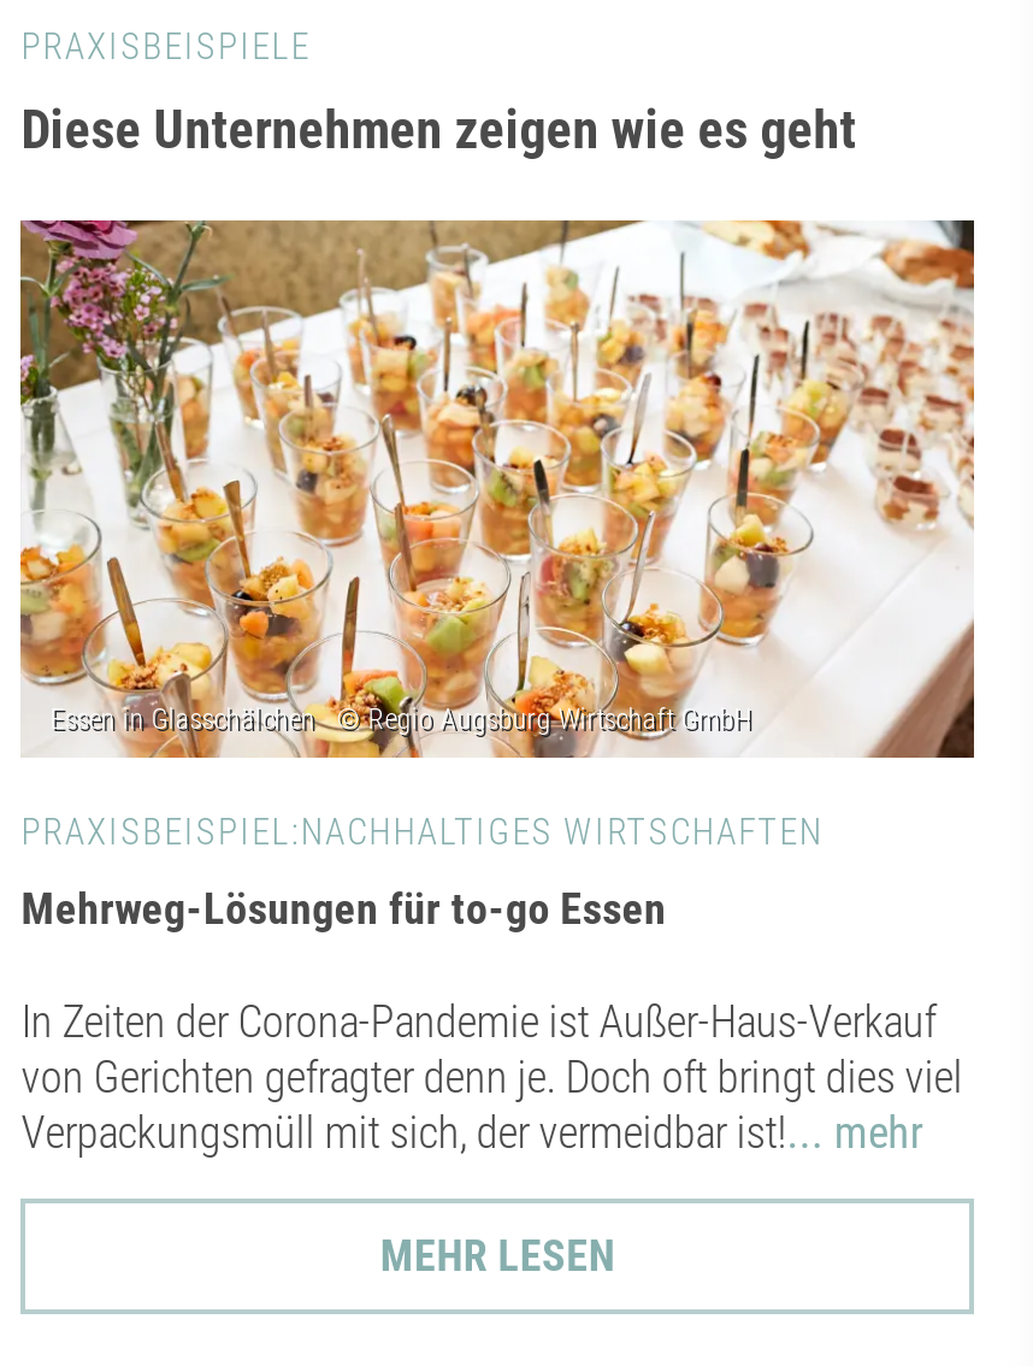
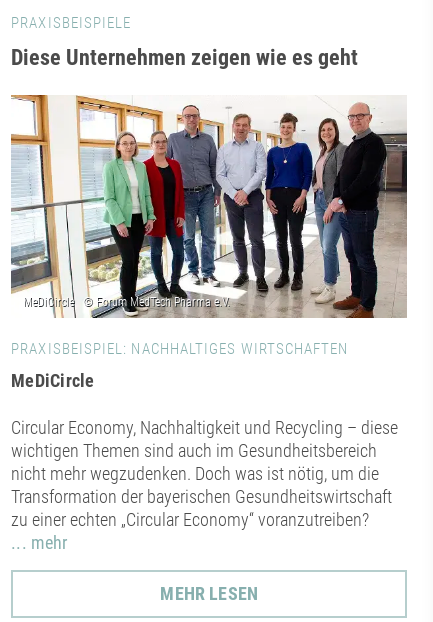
- [image]
- PRAXISBEISPIEL:NACHHALTIGES WIRTSCHAFTEN
+ [image]
+ PRAXISBEISPIEL: NACHHALTIGES WIRTSCHAFTEN

- Mehrweg-Lösungen für to-go Essen
+ MeDiCircle

- In Zeiten der Corona-Pandemie ist Außer-Haus-Verkauf
- von Gerichten gefragter denn je. Doch oft bringt dies viel
- Verpackungsmüll mit sich, der vermeidbar ist!... mehr
+ Circular Economy, Nachhaltigkeit und Recycling – diese
+ wichtigen Themen sind auch im Gesundheitsbereich
+ nicht mehr wegzudenken. Doch was ist nötig, um die
+ Transformation der bayerischen Gesundheitswirtschaft
+ zu einer echten „Circular Economy“ voranzutreiben?
+ ... mehr
